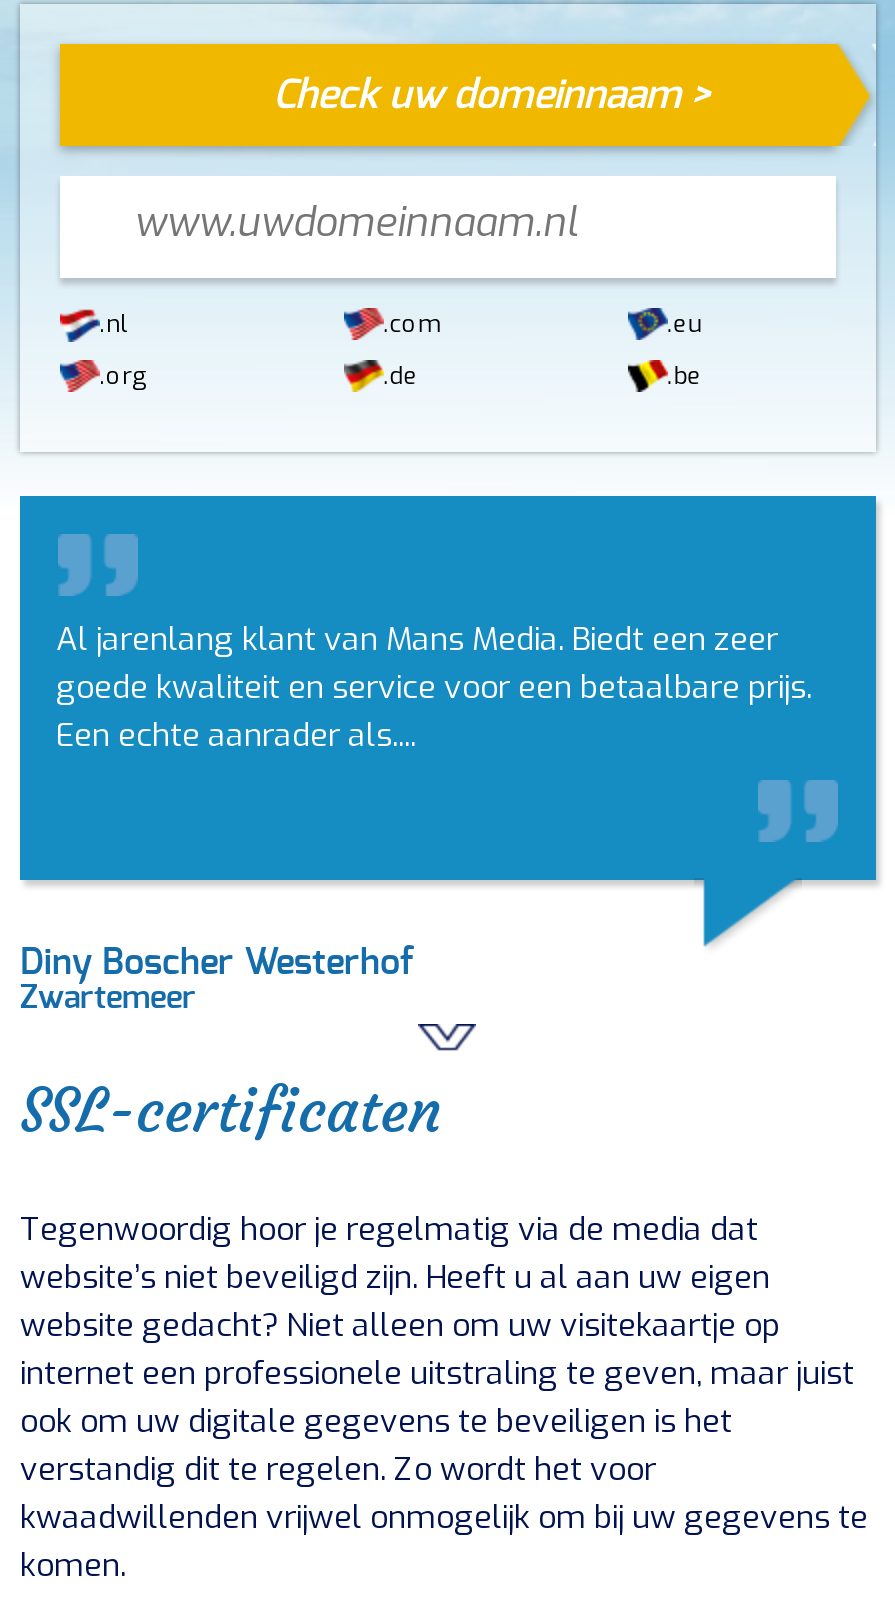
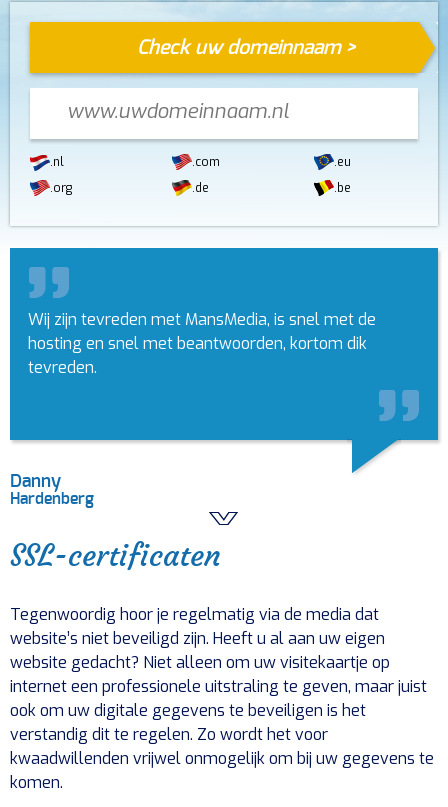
- Al jarenlang klant van Mans Media. Biedt een zeer
- goede kwaliteit en service voor een betaalbare prijs.
- Een echte aanrader als....
+ Wij zijn tevreden met MansMedia, is snel met de
+ hosting en snel met beantwoorden, kortom dik
+ tevreden.

- Diny Boscher Westerhof
- Zwartemeer
+ Danny
+ Hardenberg
